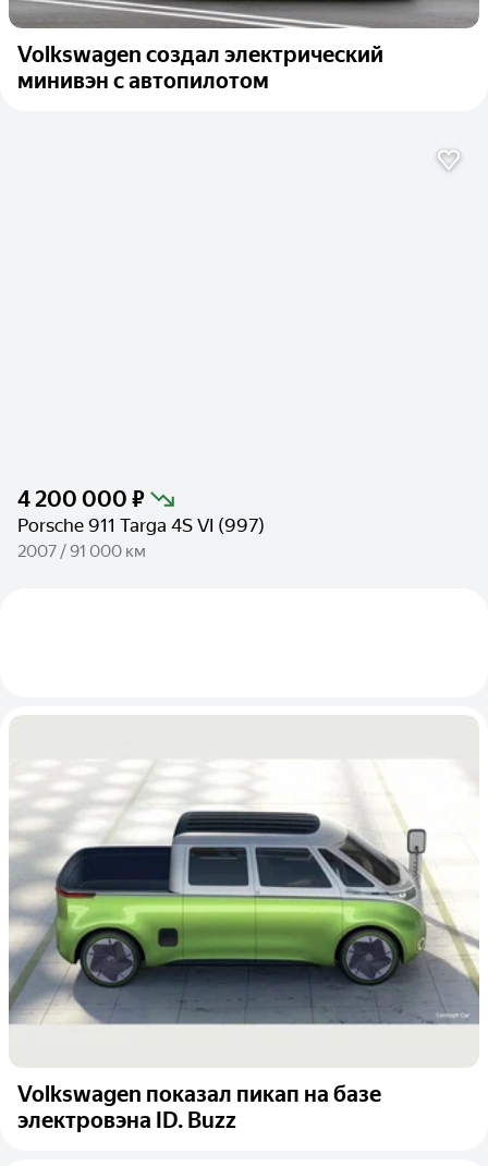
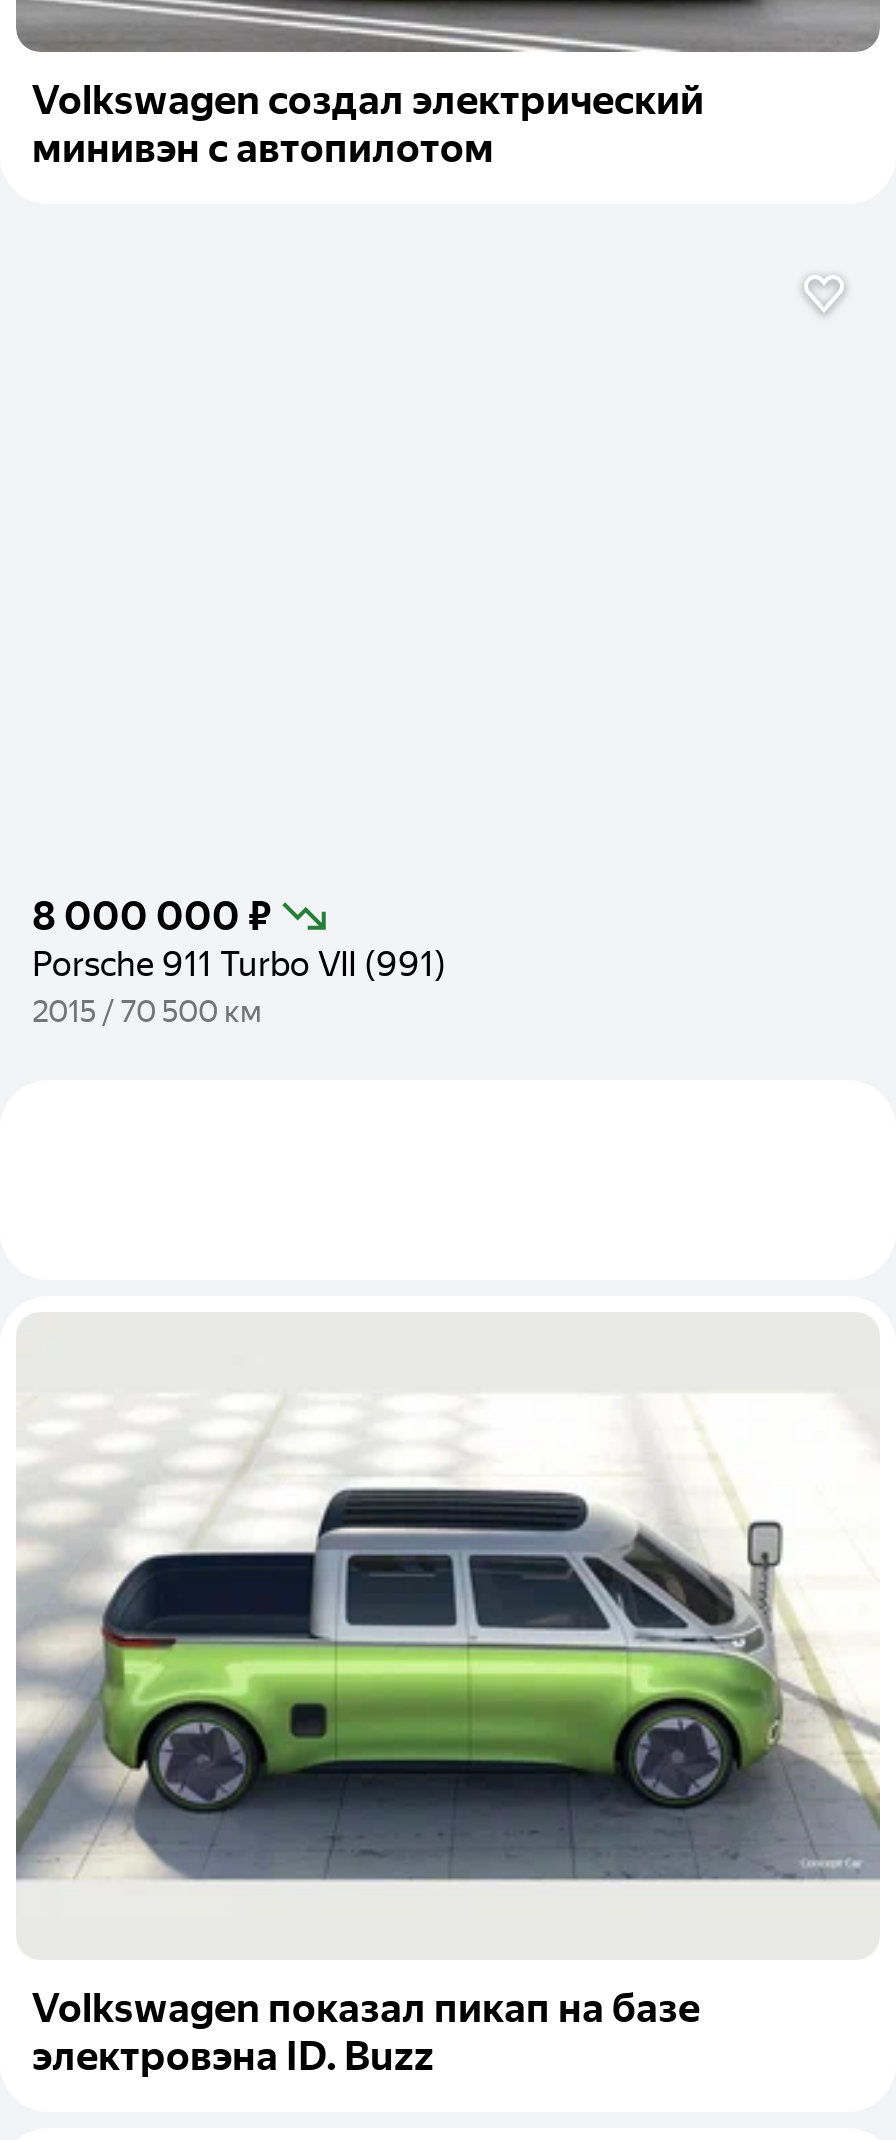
- 4 200 000 ₽
- Porsche 911 Targa 4S VI (997)
- 2007 / 91 000 км
+ 8 000 000 ₽
+ Porsche 911 Turbo VII (991)
+ 2015 / 70 500 км
